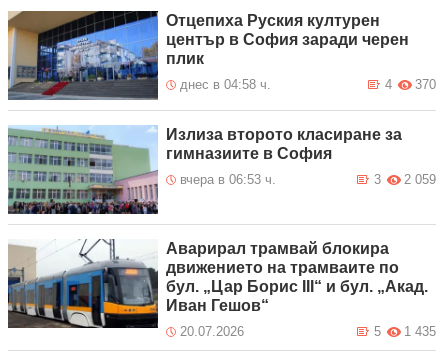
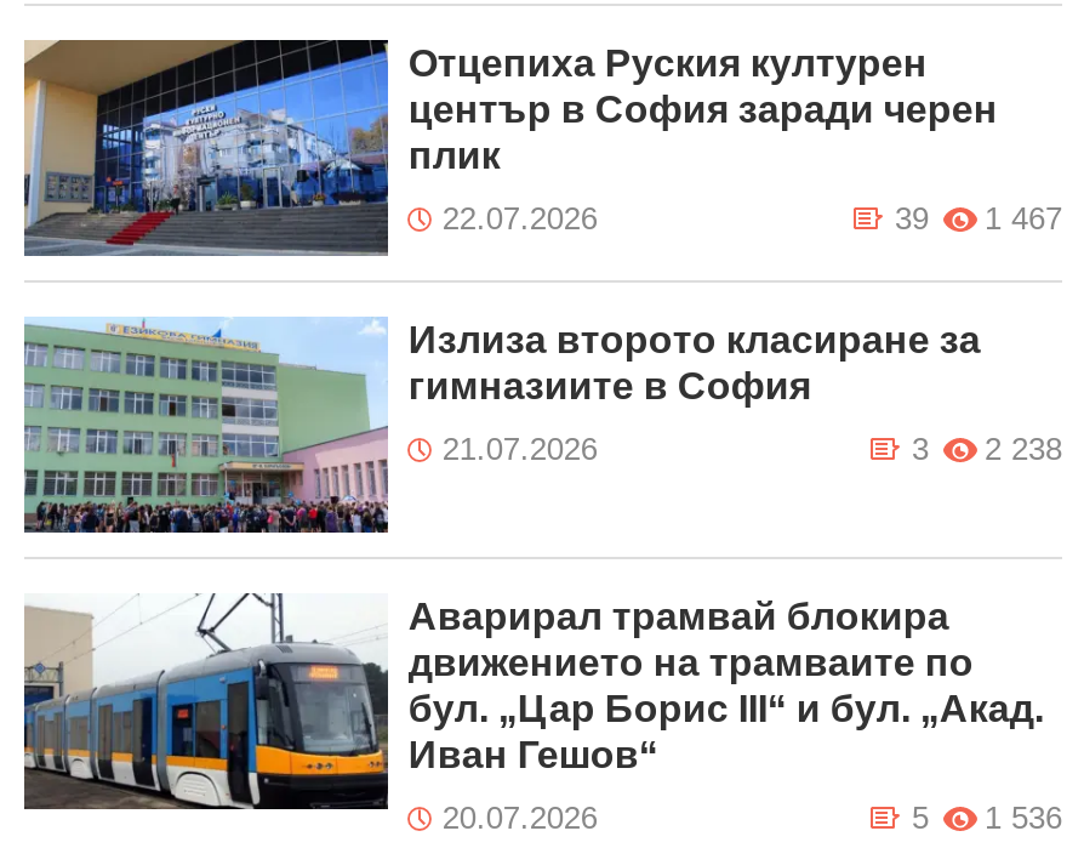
- днес в 04:58 ч.
- 370
- 4
+ 22.07.2026
+ 1 467
+ 39

- вчера в 06:53 ч.
- 2 059
+ 21.07.2026
+ 2 238

- 5 1 435
+ 5 1 536
